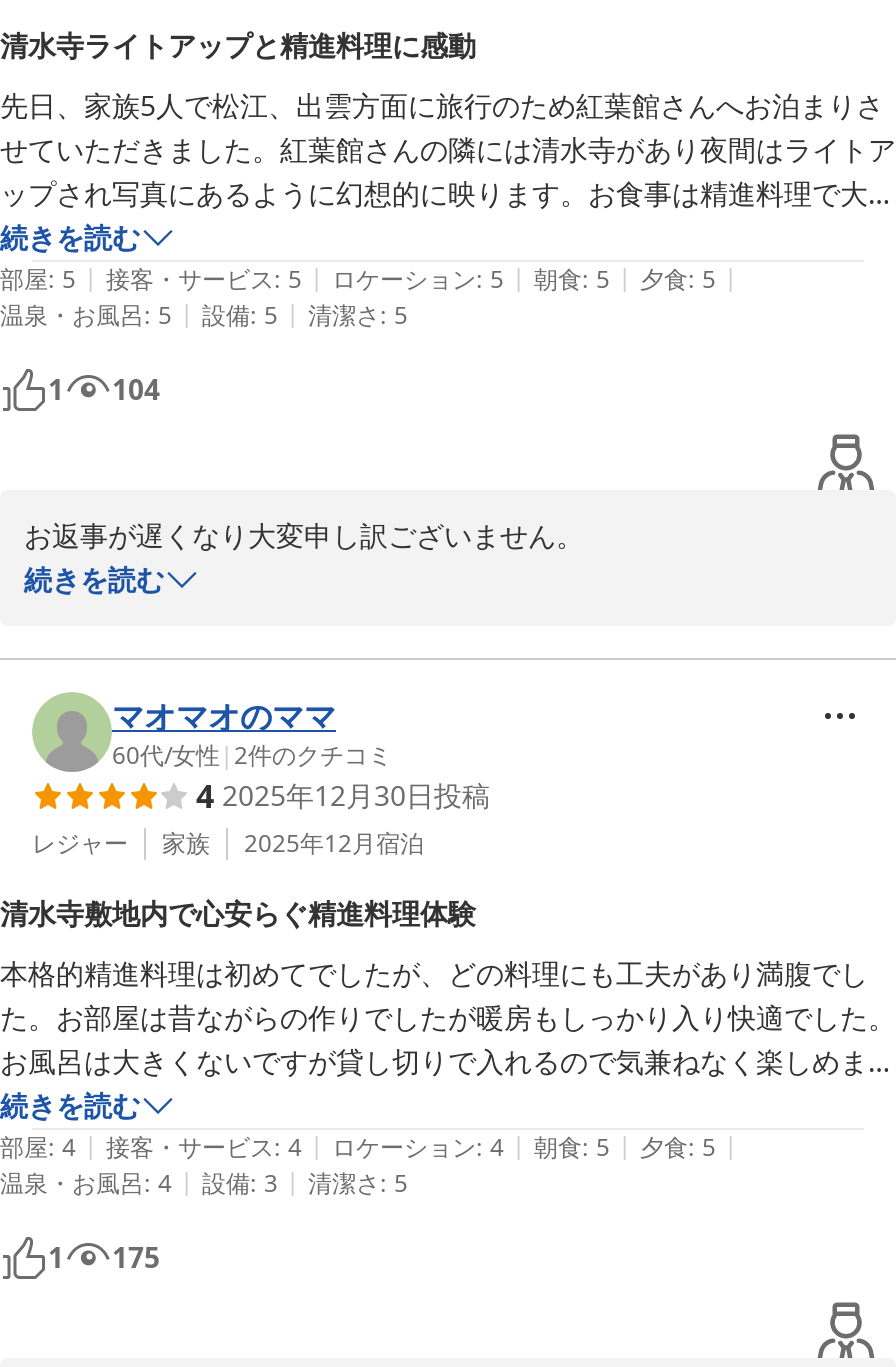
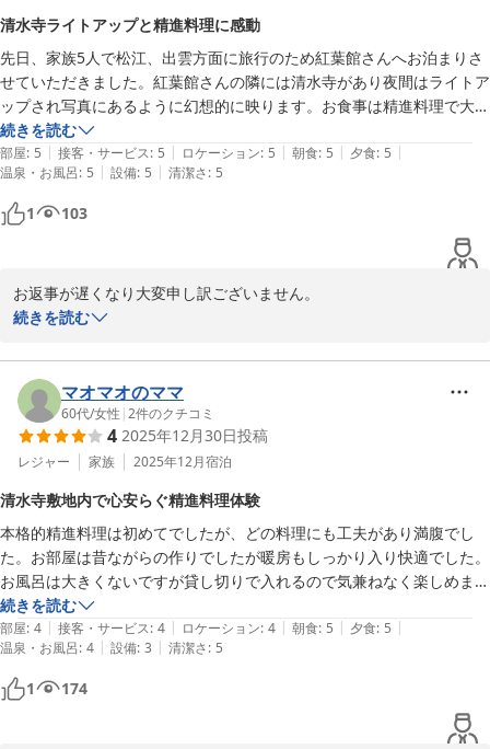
- 1 104
+ 1 103

- 1 175
+ 1 174
